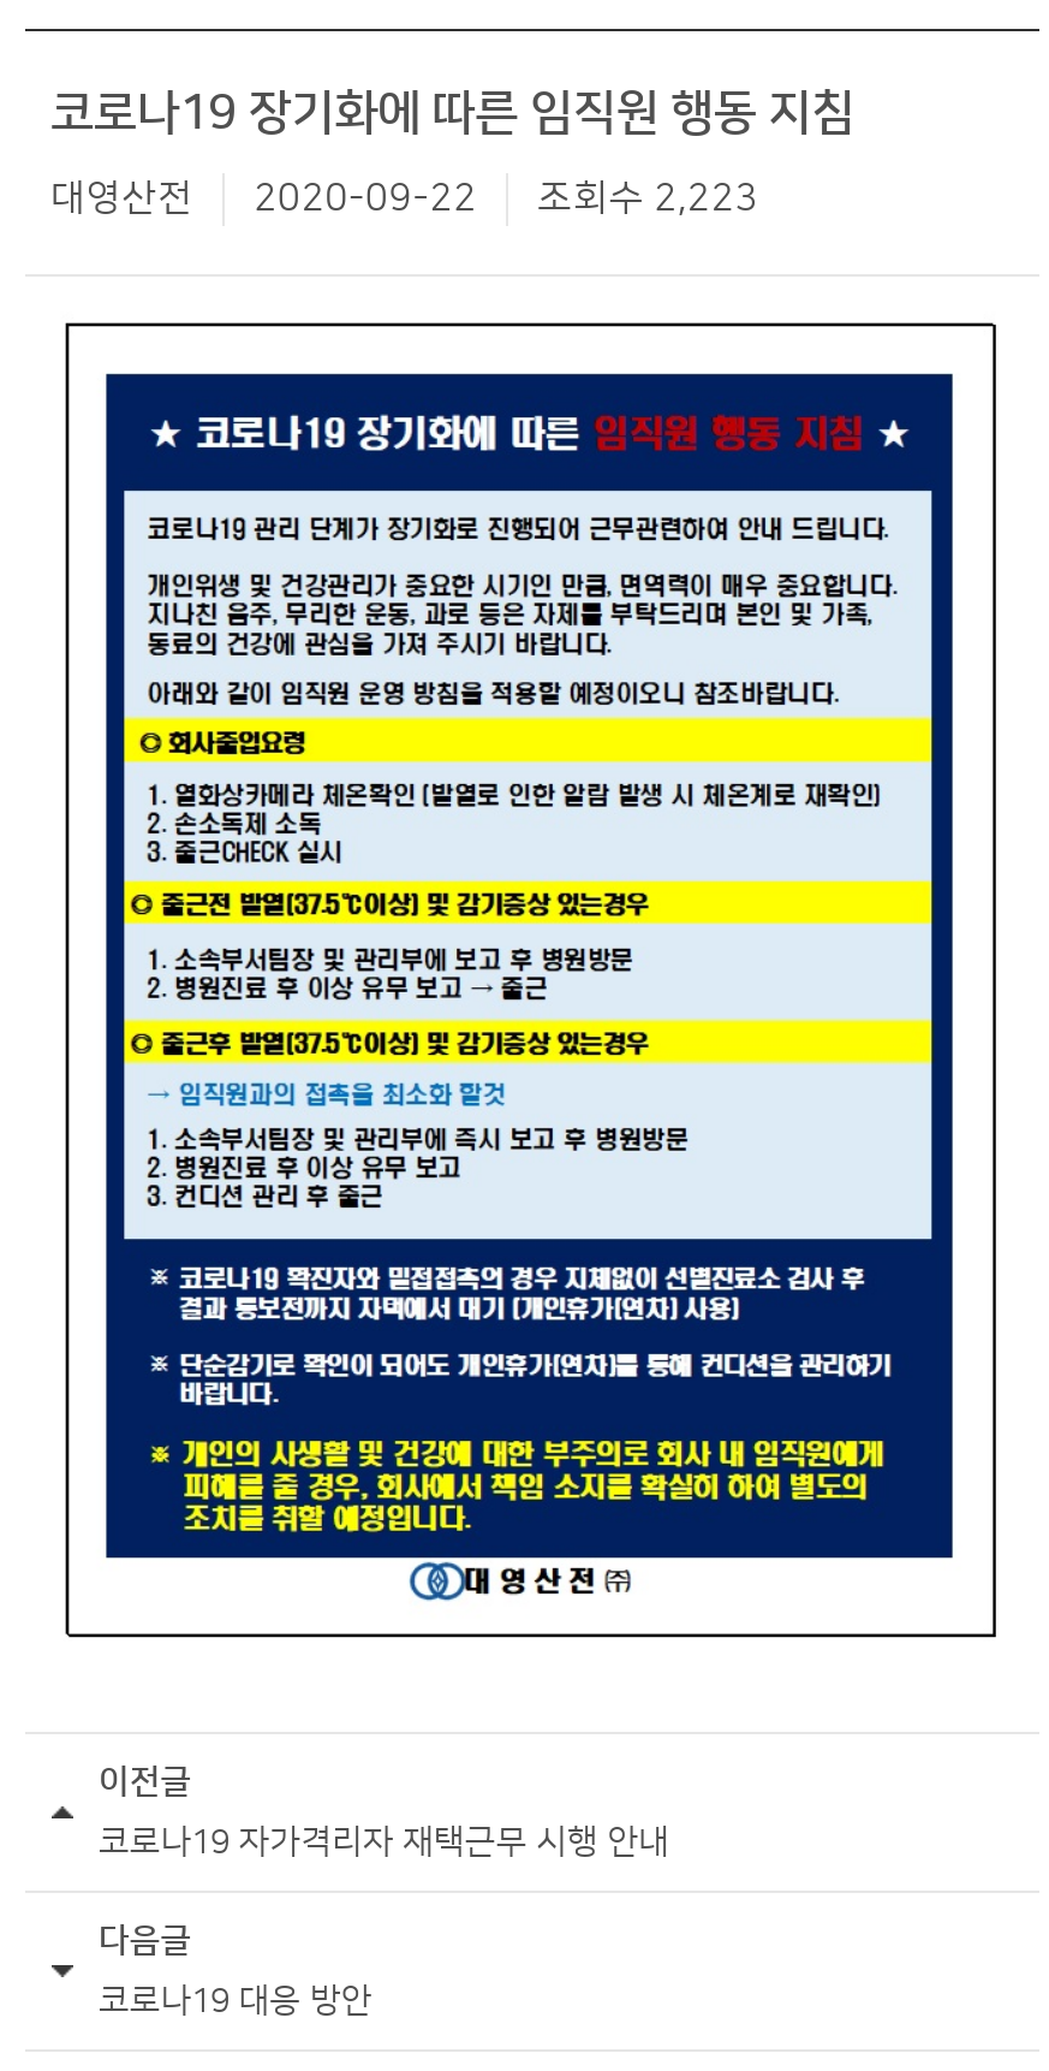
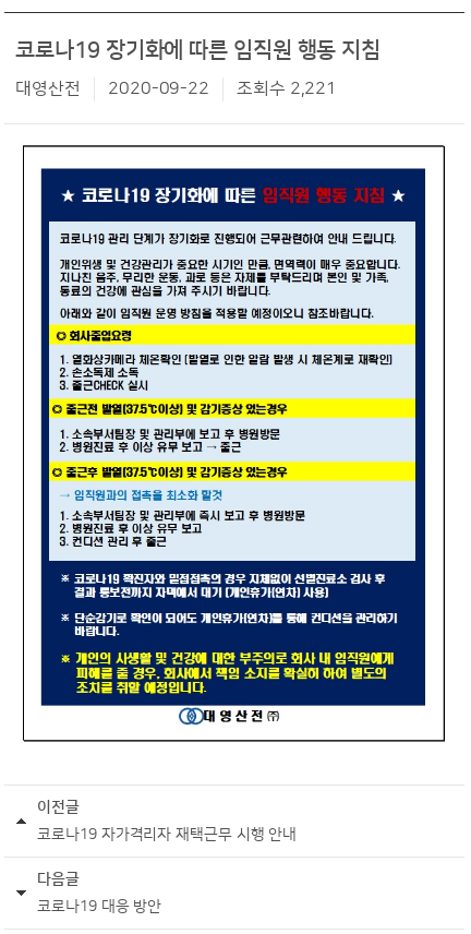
- 대영산전 2020-09-22 조회수 2,223
+ 대영산전 2020-09-22 조회수 2,221
